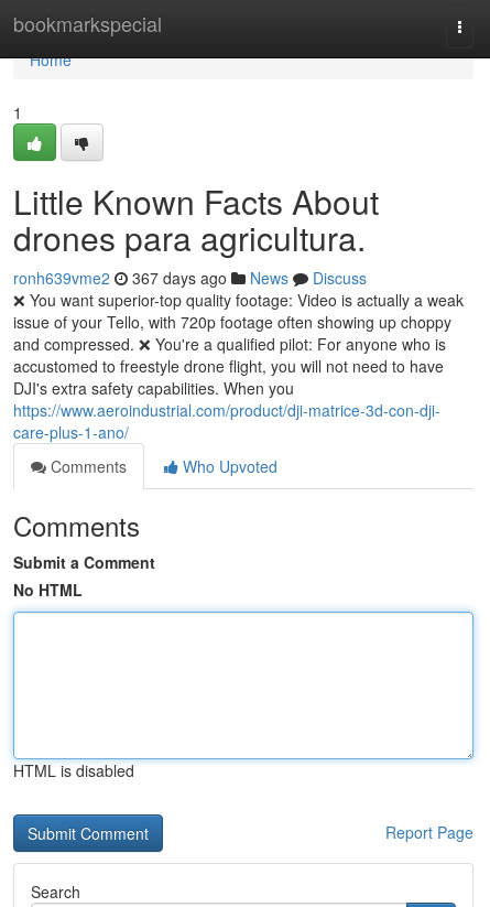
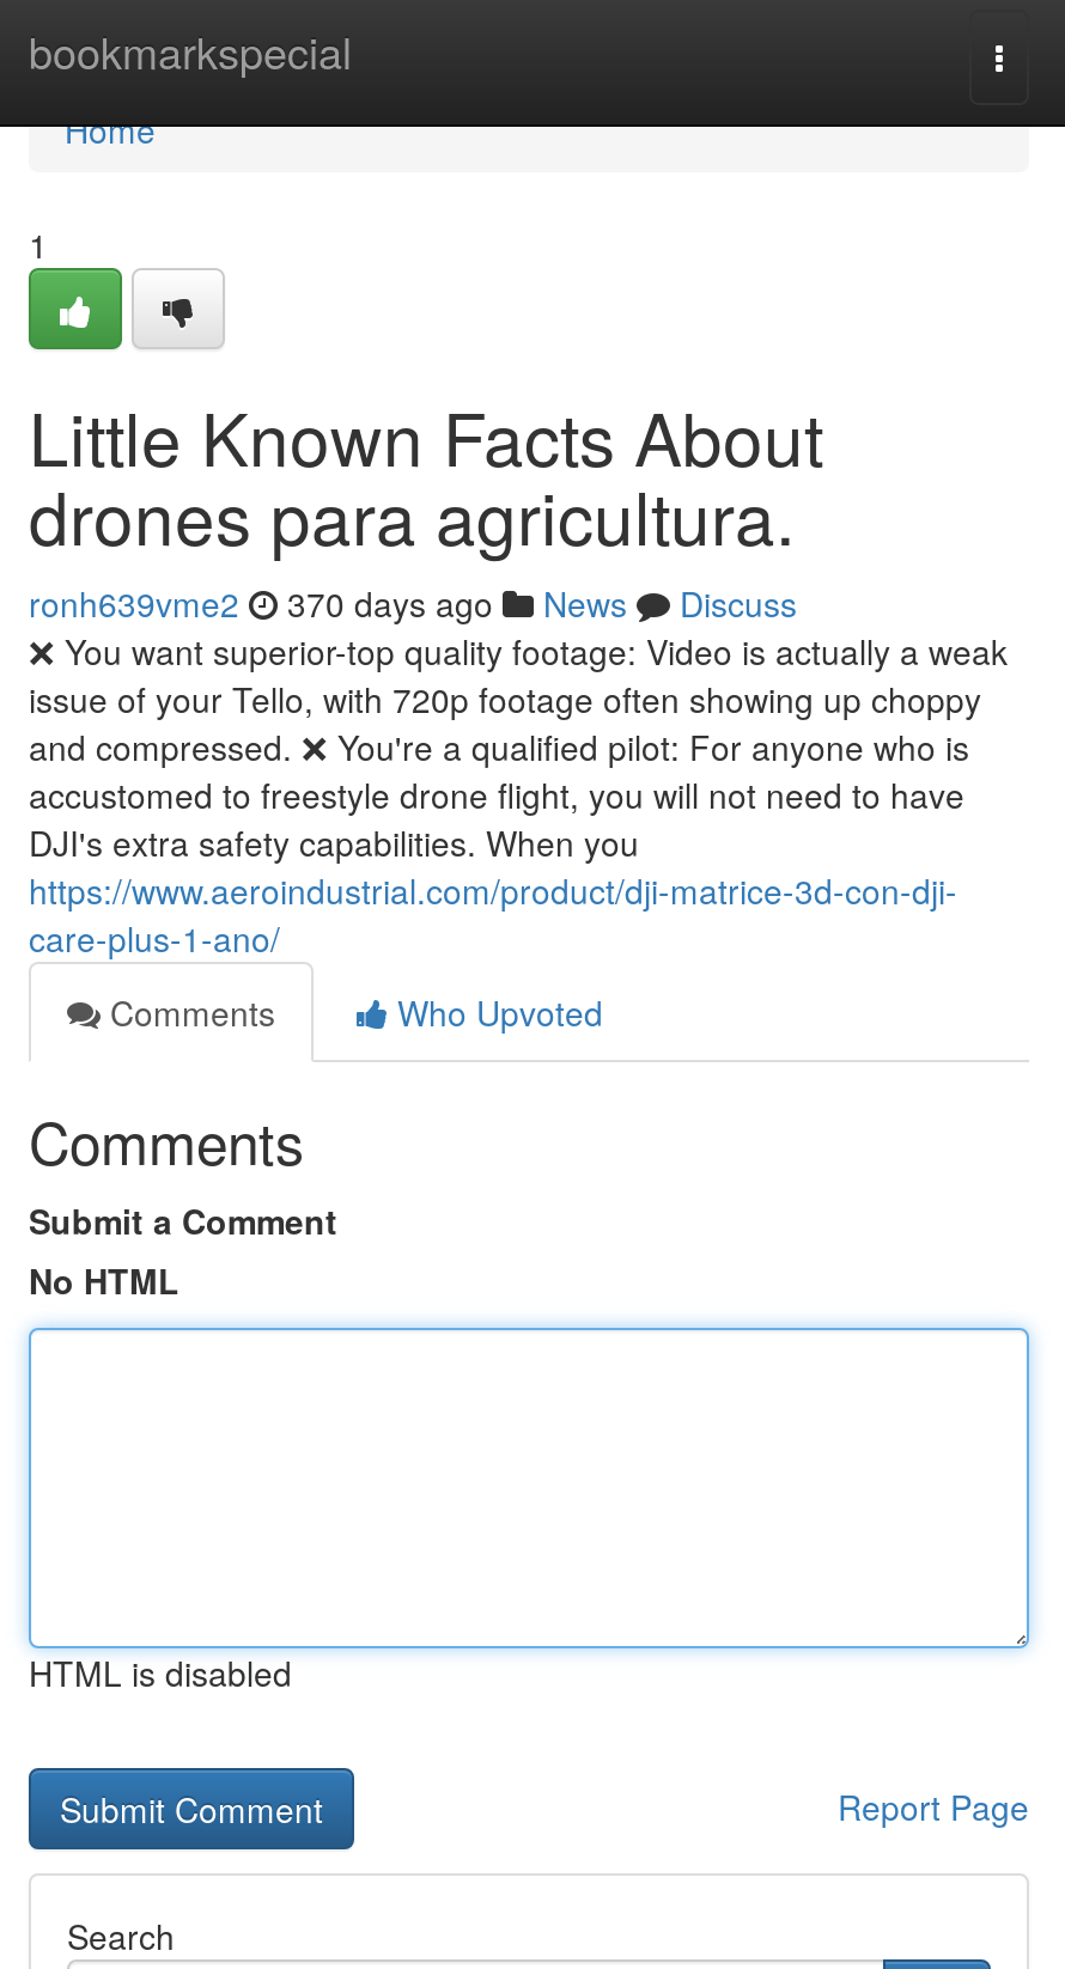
- ronh639vme2 367 days ago News Discuss
+ ronh639vme2 370 days ago News Discuss
